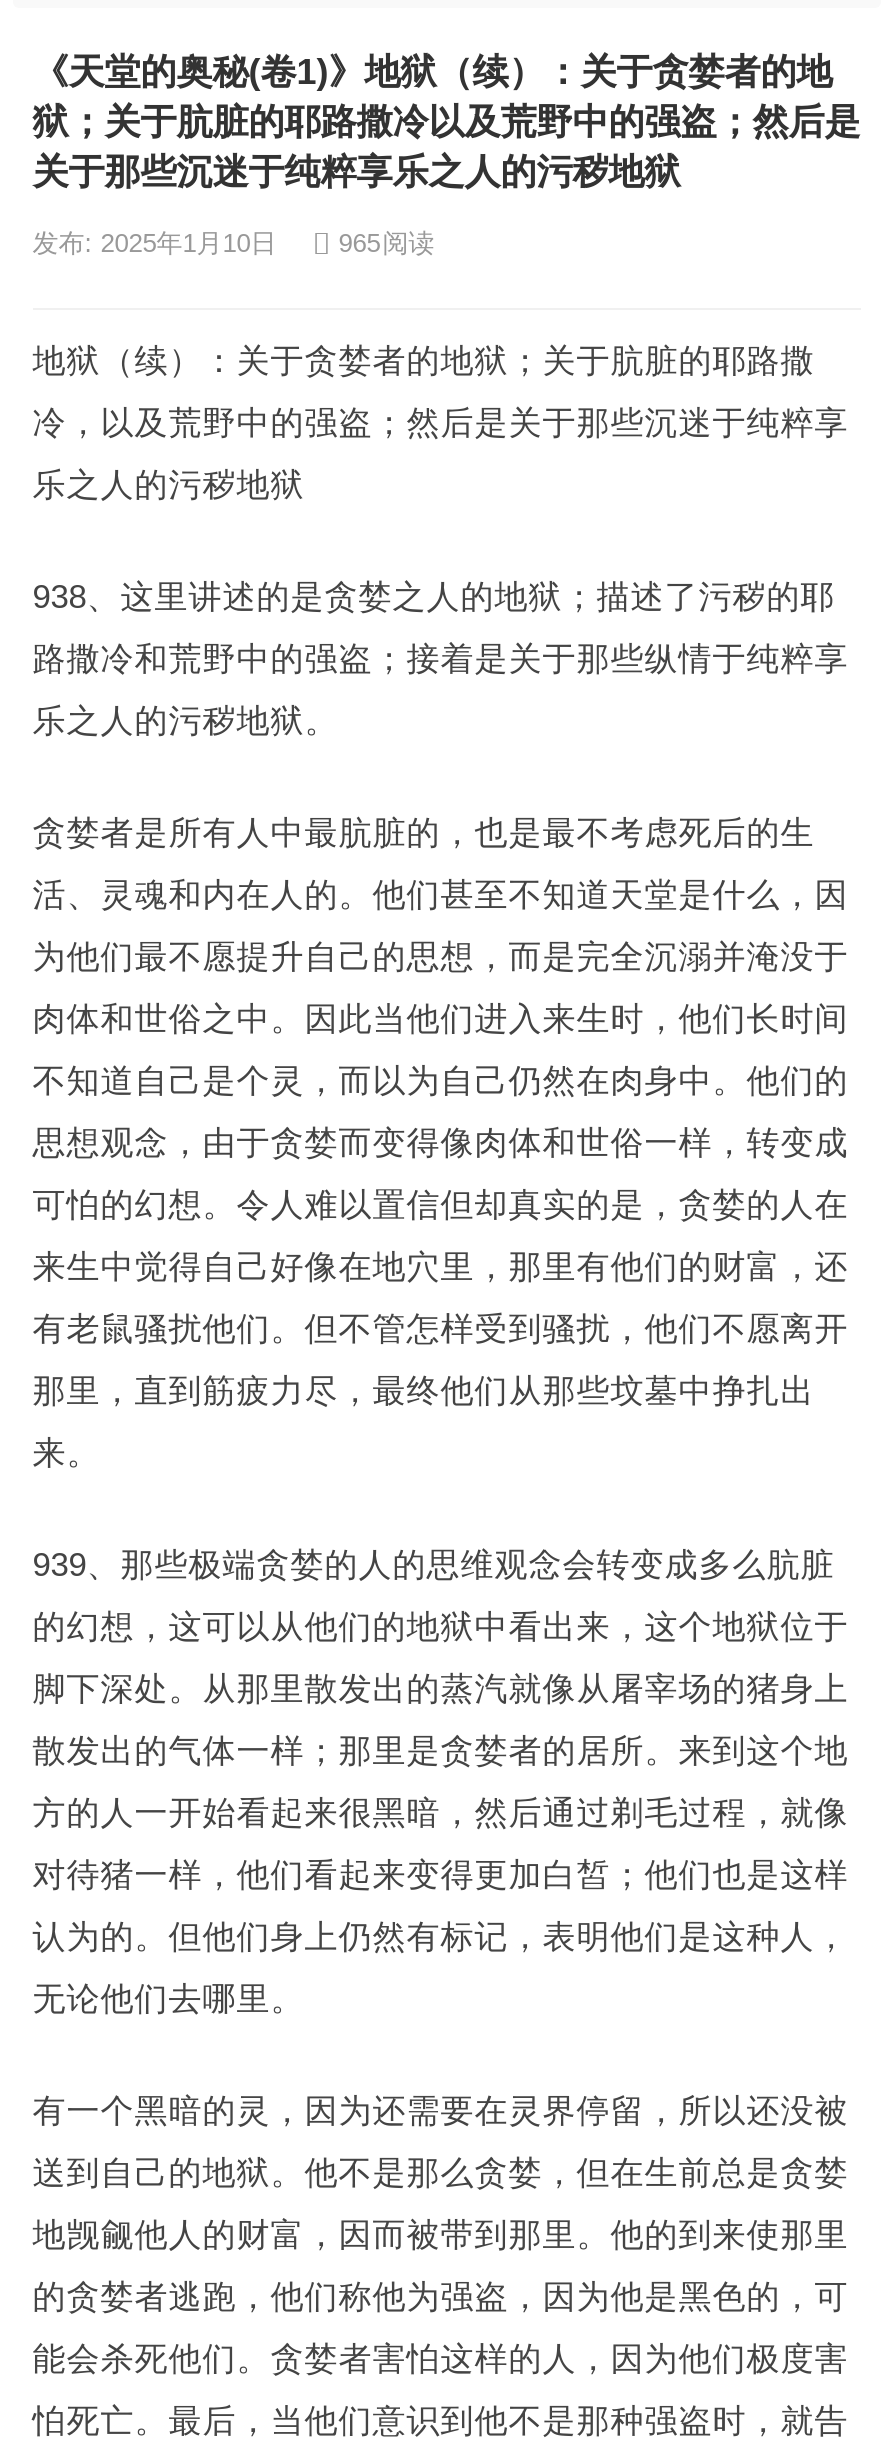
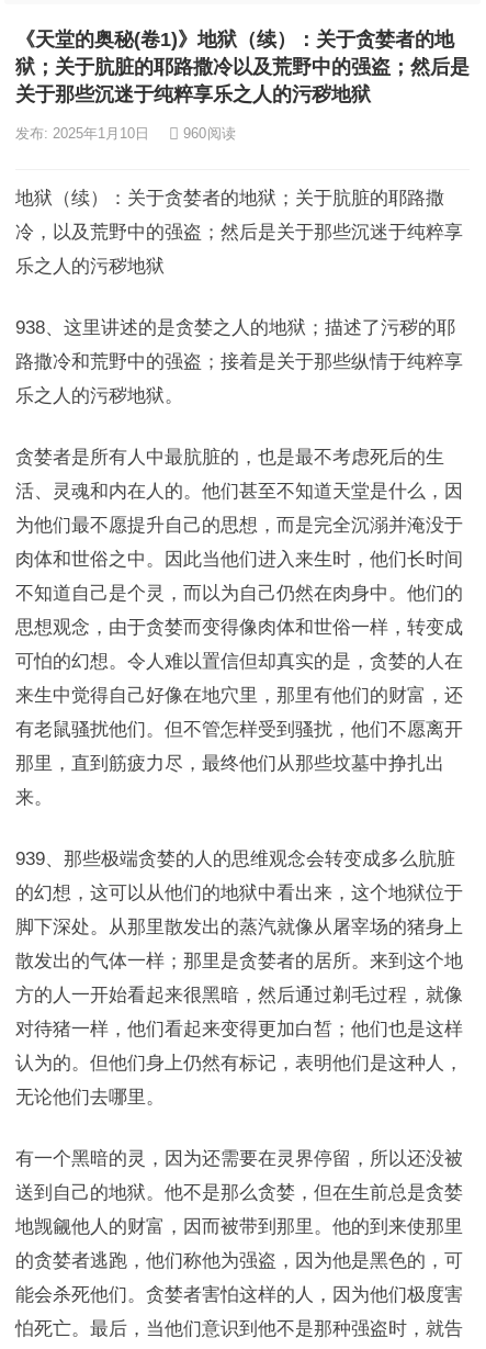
- 发布: 2025年1月10日 965阅读
+ 发布: 2025年1月10日 960阅读
